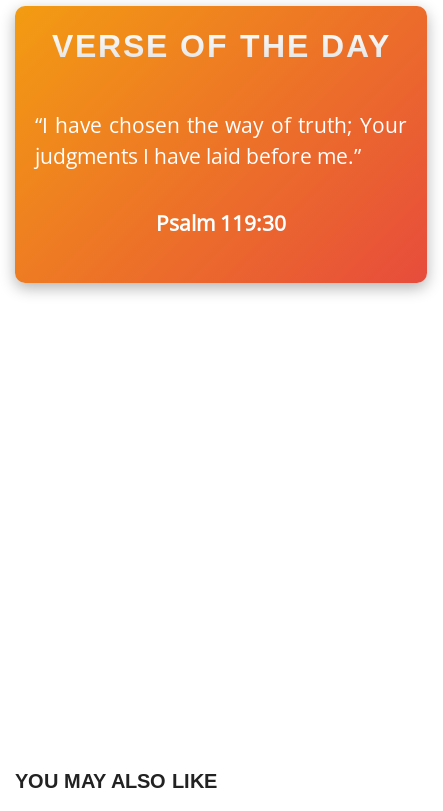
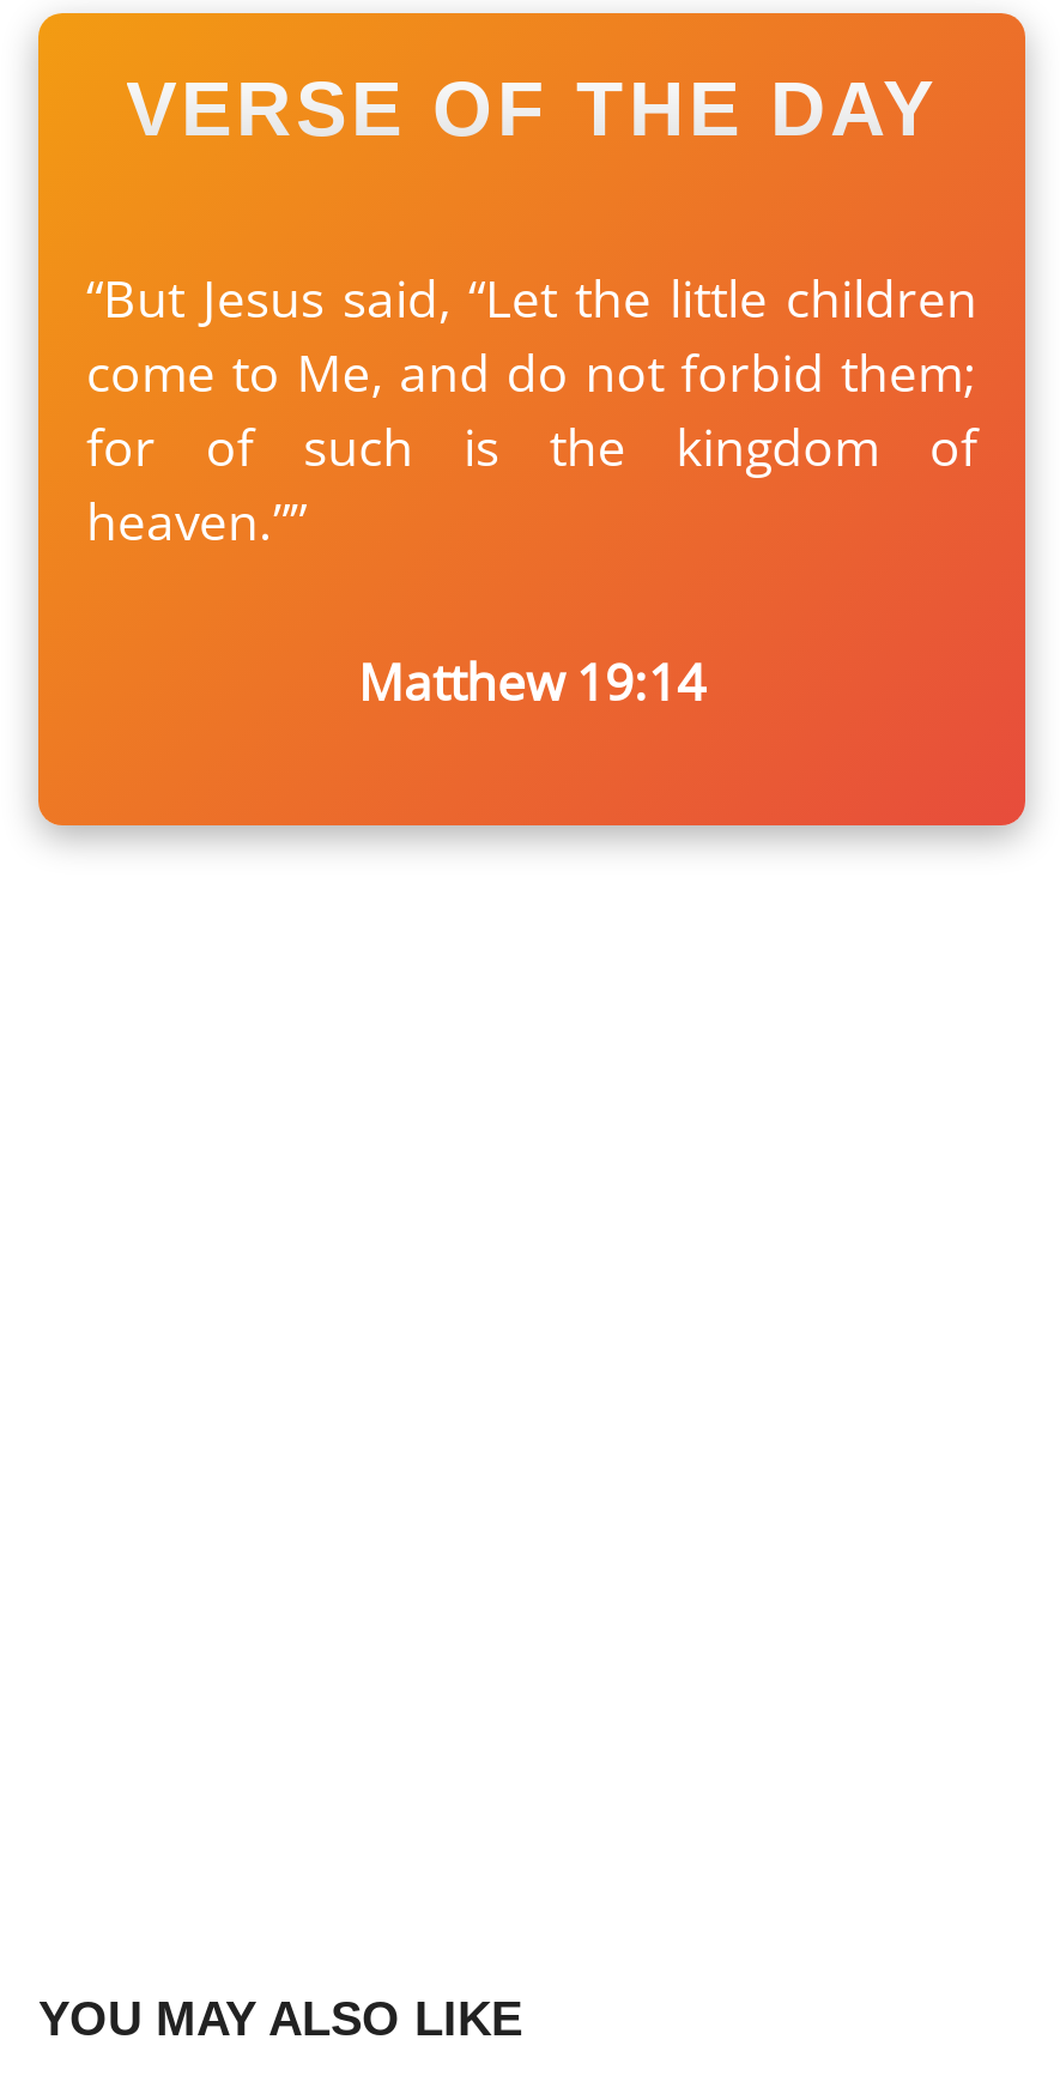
- “I have chosen the way of truth; Your
- judgments I have laid before me.”
+ “But Jesus said, “Let the little children
+ come to Me, and do not forbid them;
+ for of such is the kingdom of
+ heaven.””

- Psalm 119:30
+ Matthew 19:14
